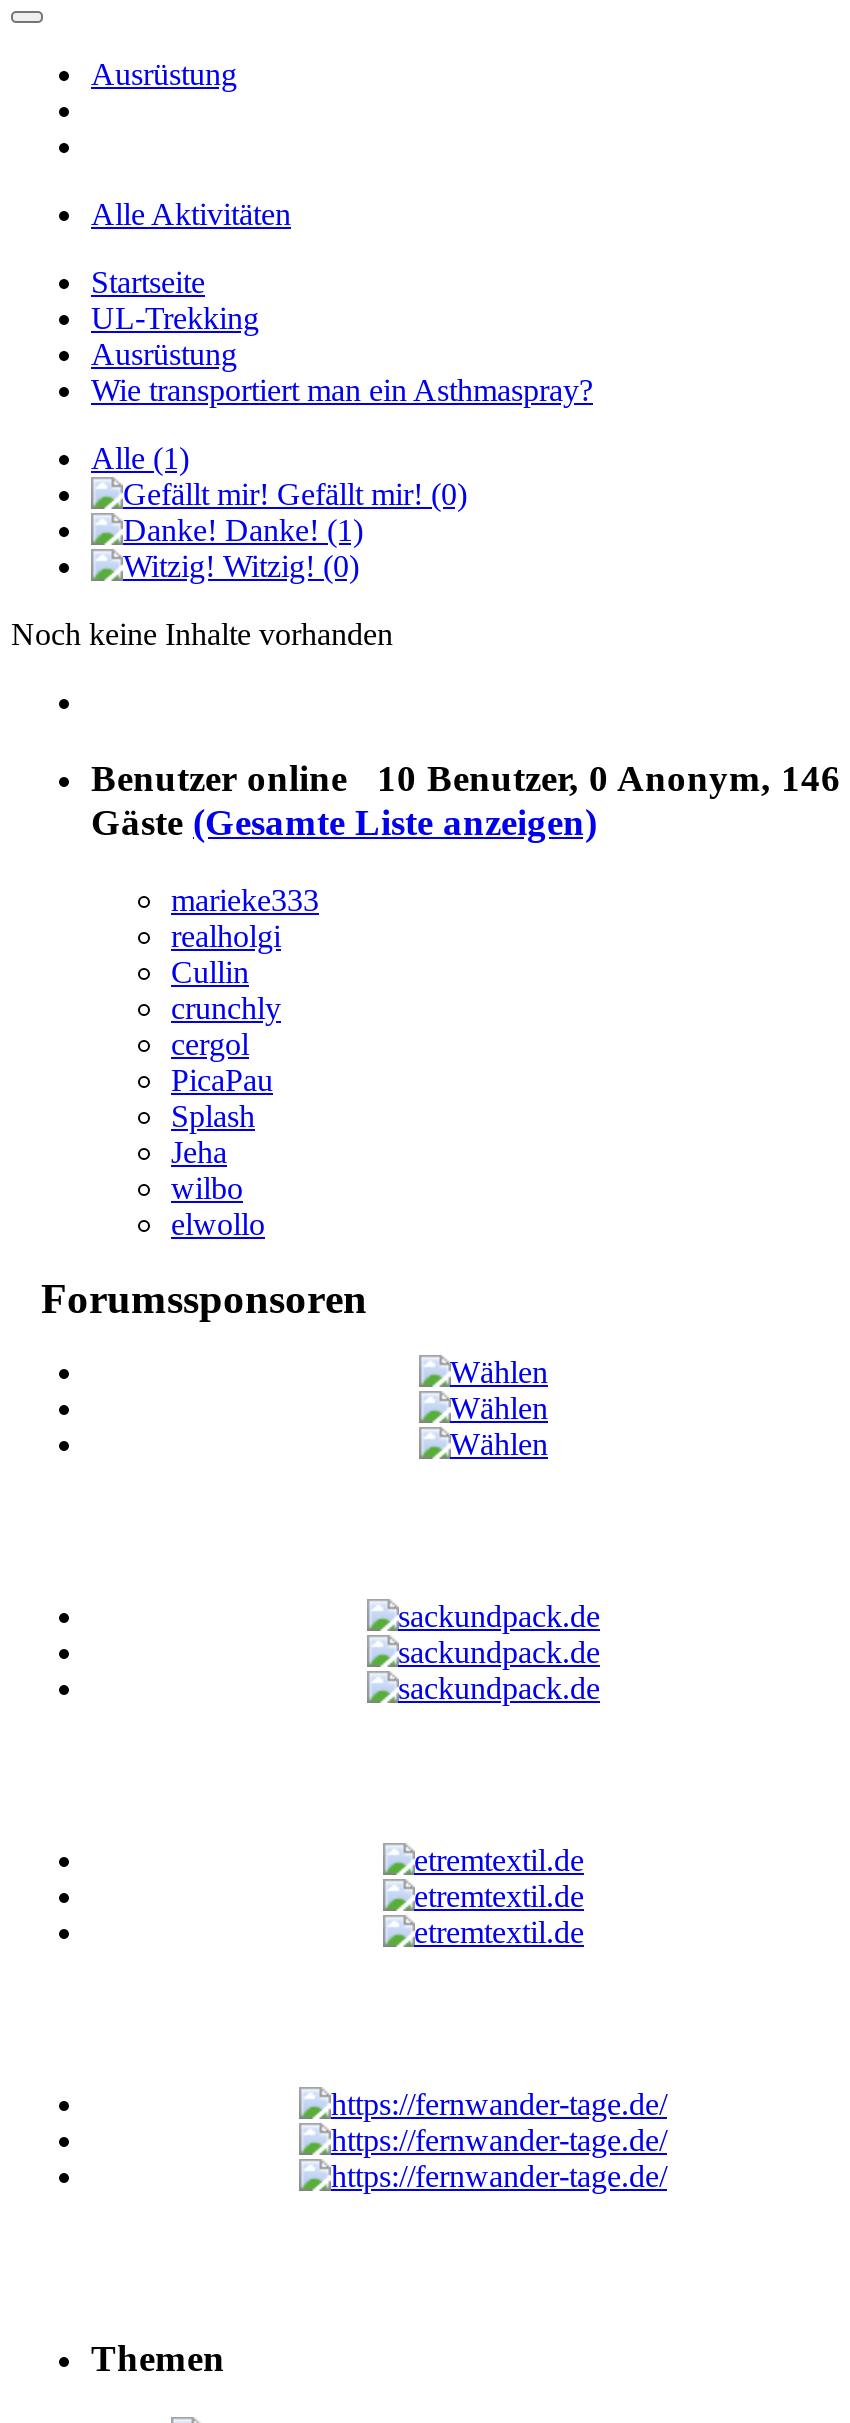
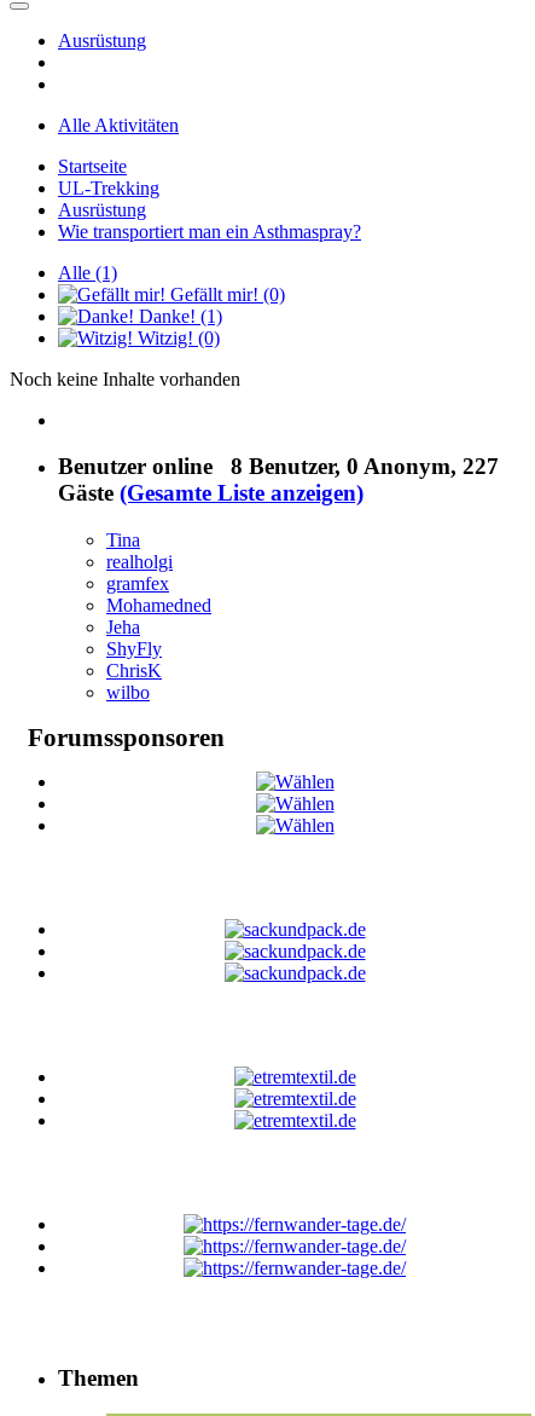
- Benutzer online 10 Benutzer, 0 Anonym, 146
+ Benutzer online 8 Benutzer, 0 Anonym, 227

- marieke333
+ Tina

- Cullin
- crunchly
- cergol
- PicaPau
- Splash
+ gramfex
+ Mohamedned

moved up: Jeha

+ ShyFly
+ ChrisK

- elwollo
